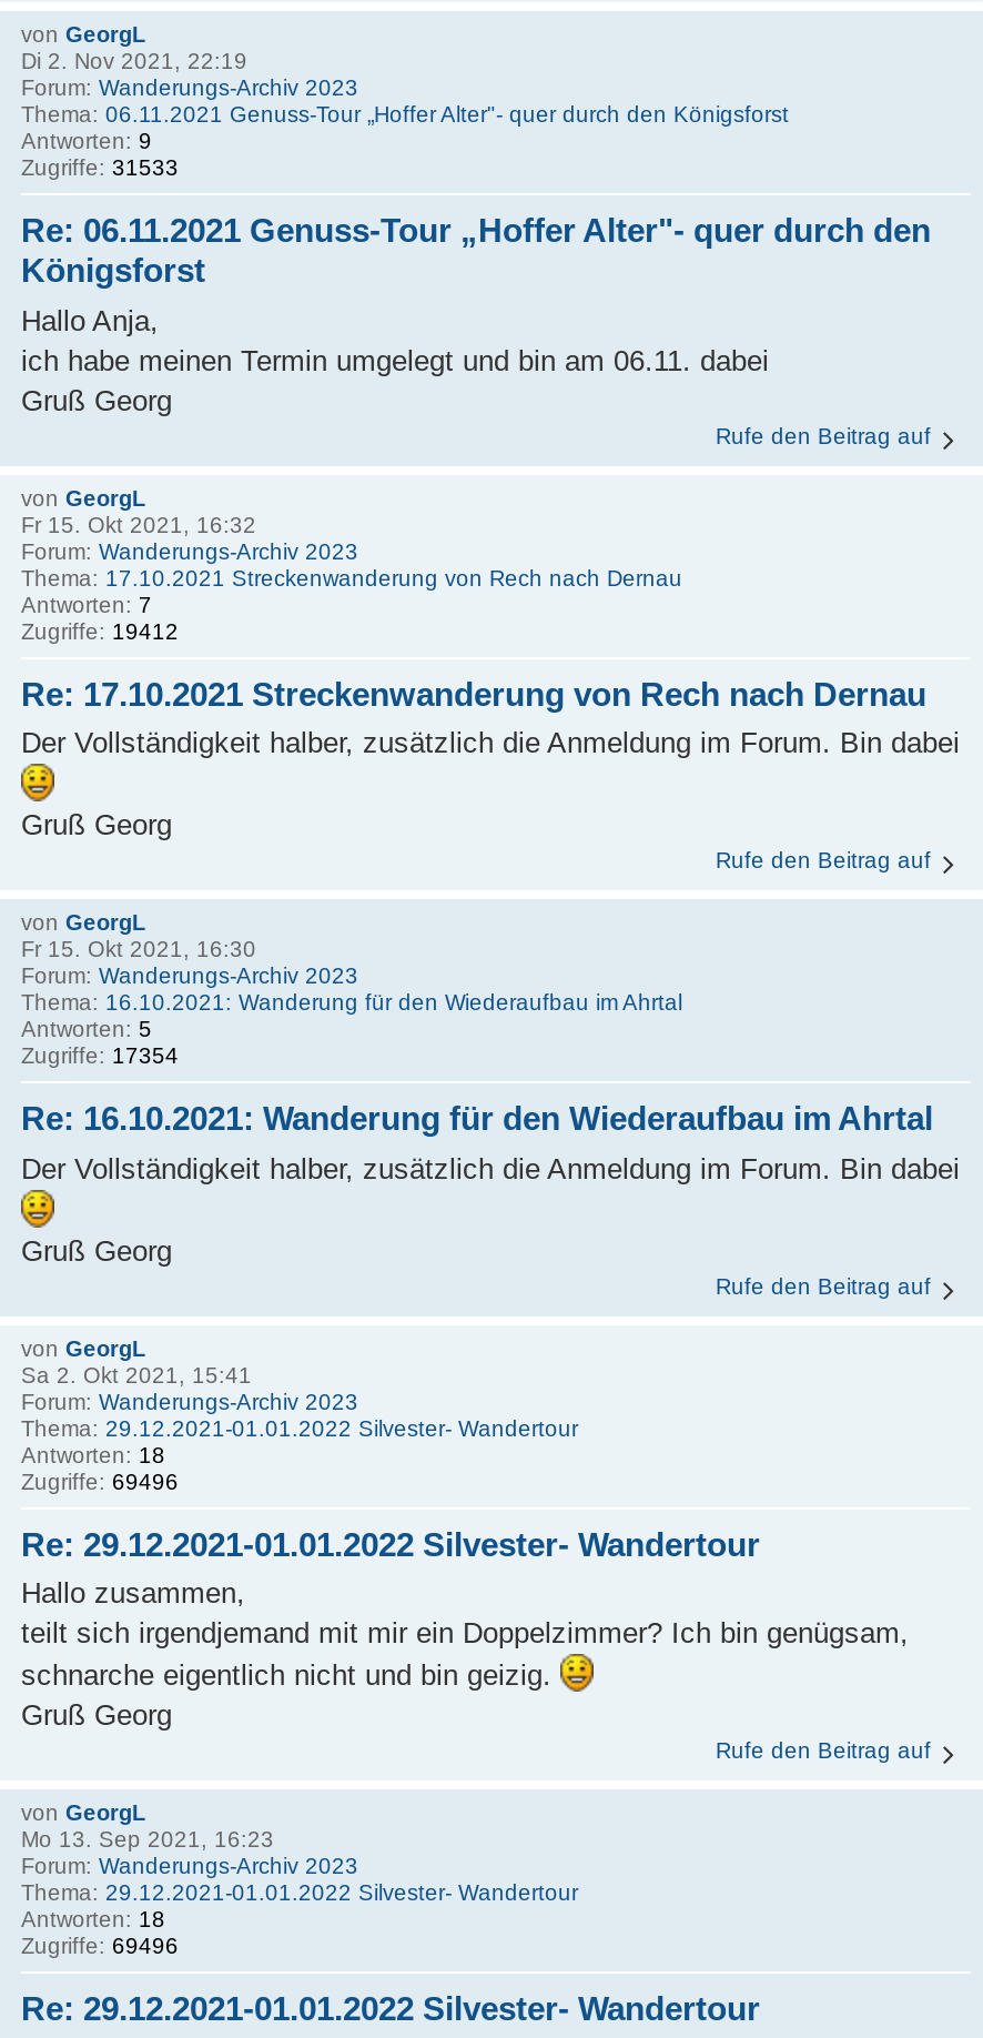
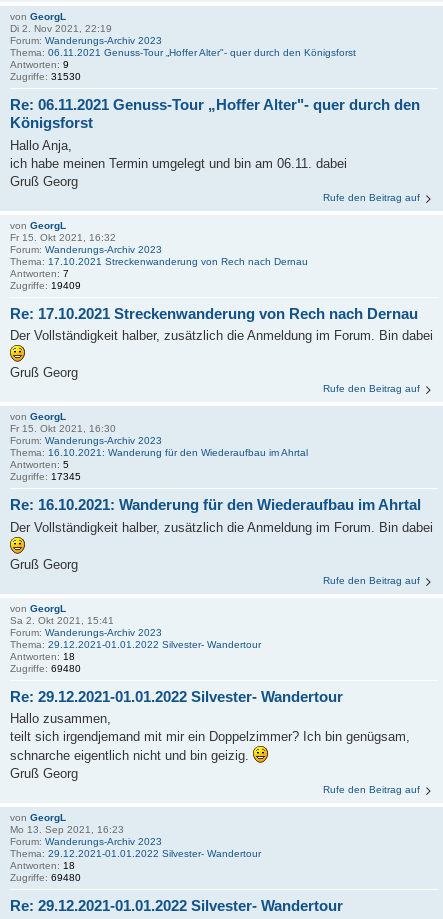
- Zugriffe: 31533
+ Zugriffe: 31530

- Zugriffe: 19412
+ Zugriffe: 19409

- Zugriffe: 17354
+ Zugriffe: 17345

- Zugriffe: 69496
+ Zugriffe: 69480

- Zugriffe: 69496
+ Zugriffe: 69480
